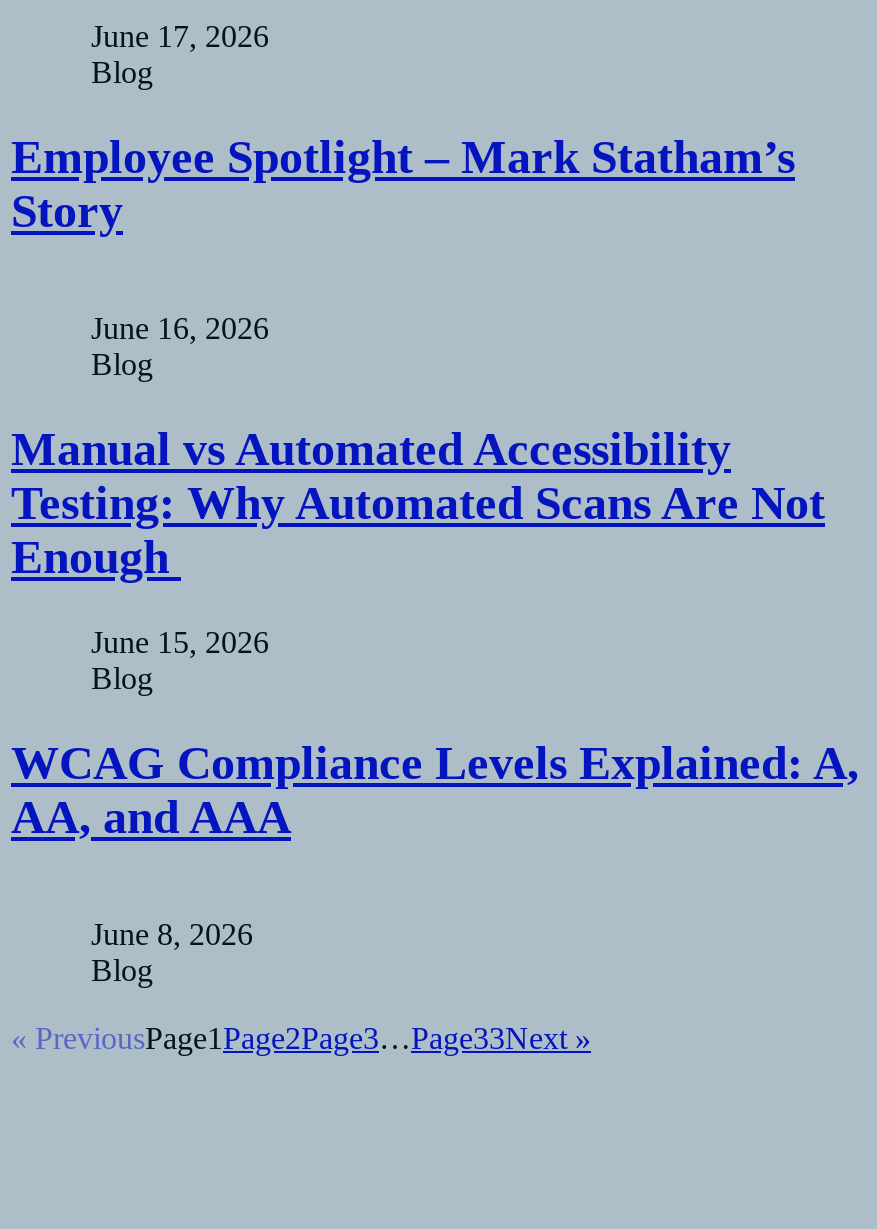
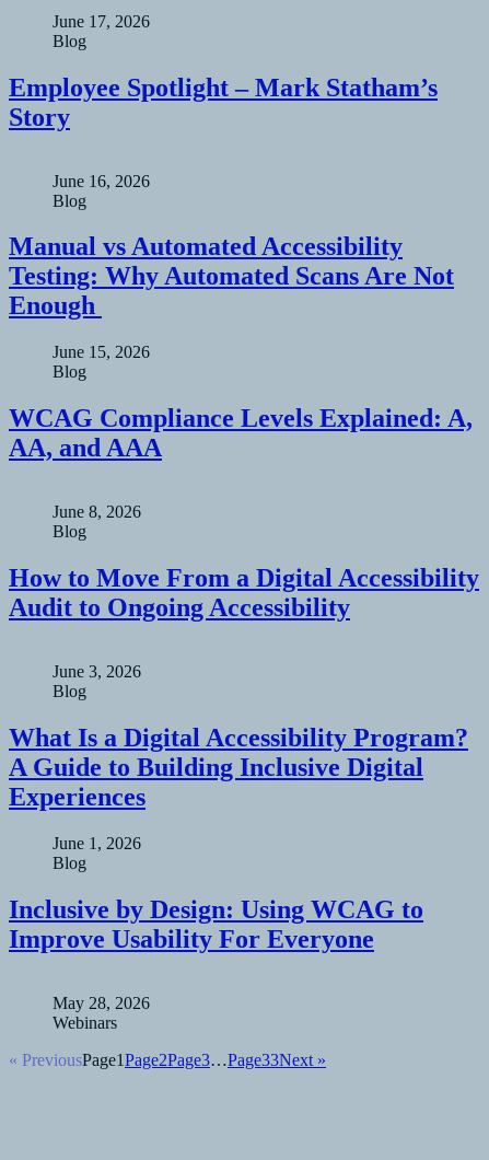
+ How to Move From a Digital Accessibility
+ Audit to Ongoing Accessibility
+ June 3, 2026
+ Blog
+ What Is a Digital Accessibility Program?
+ A Guide to Building Inclusive Digital
+ Experiences
+ June 1, 2026
+ Blog
+ Inclusive by Design: Using WCAG to
+ Improve Usability For Everyone
+ May 28, 2026
+ Webinars
